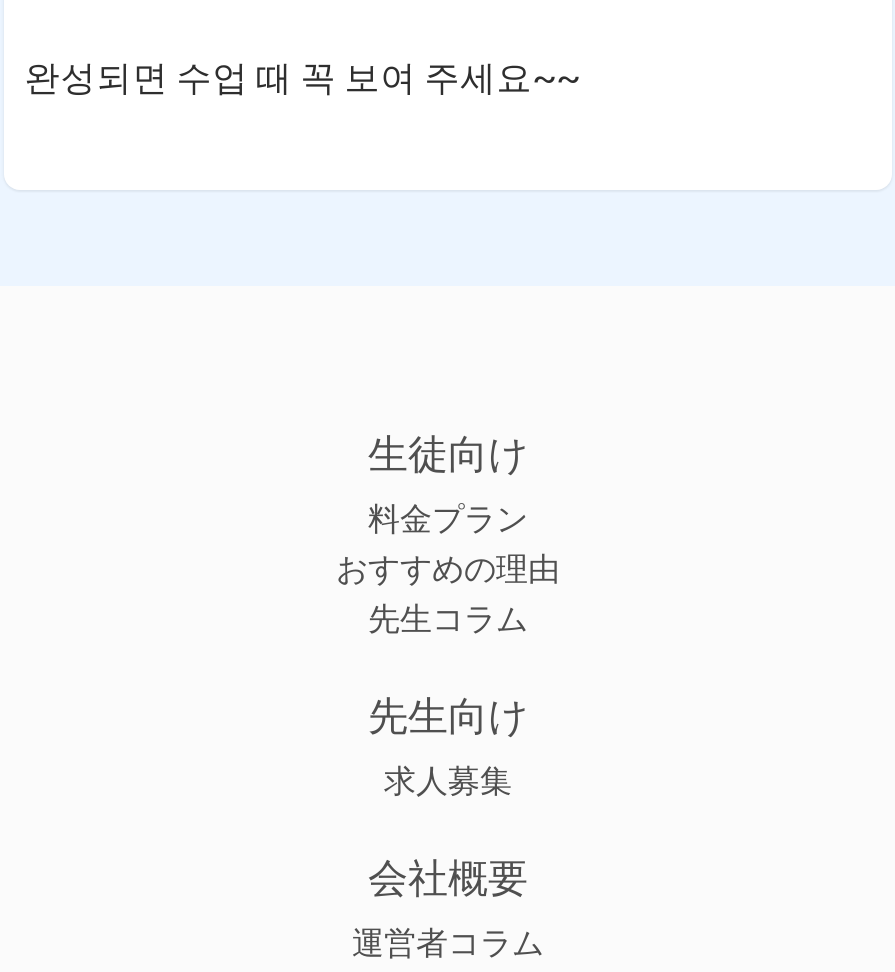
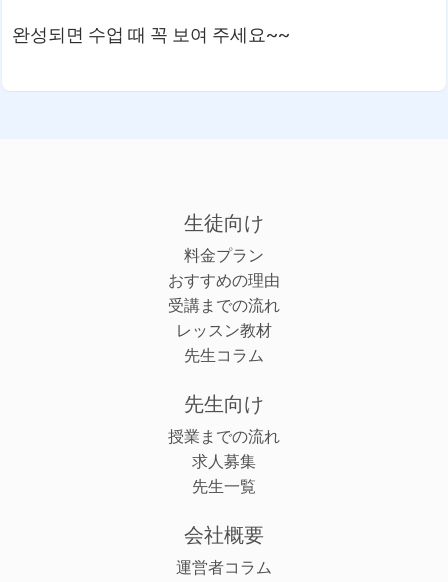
+ 受講までの流れ
+ レッスン教材

+ 授業までの流れ

+ 先生一覧
